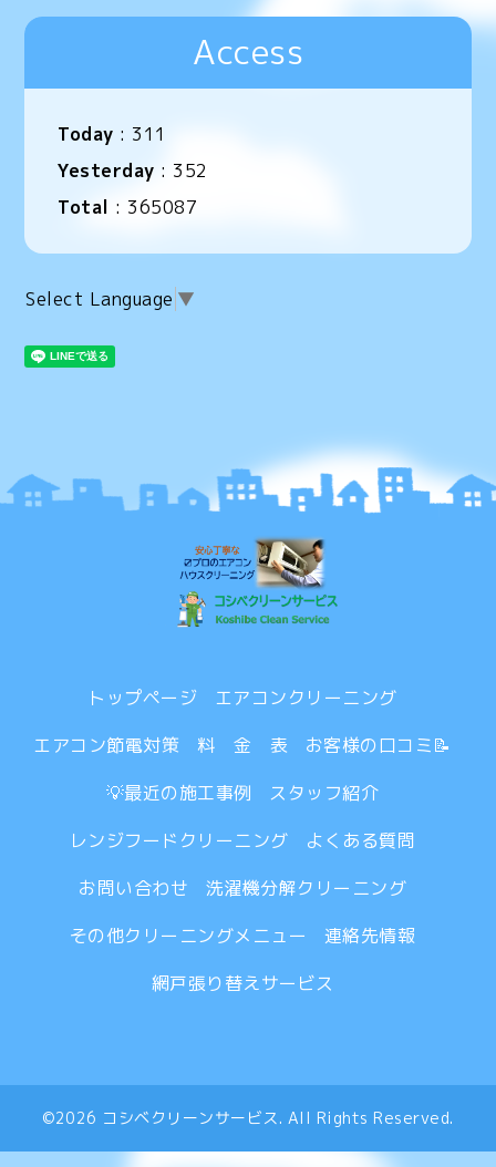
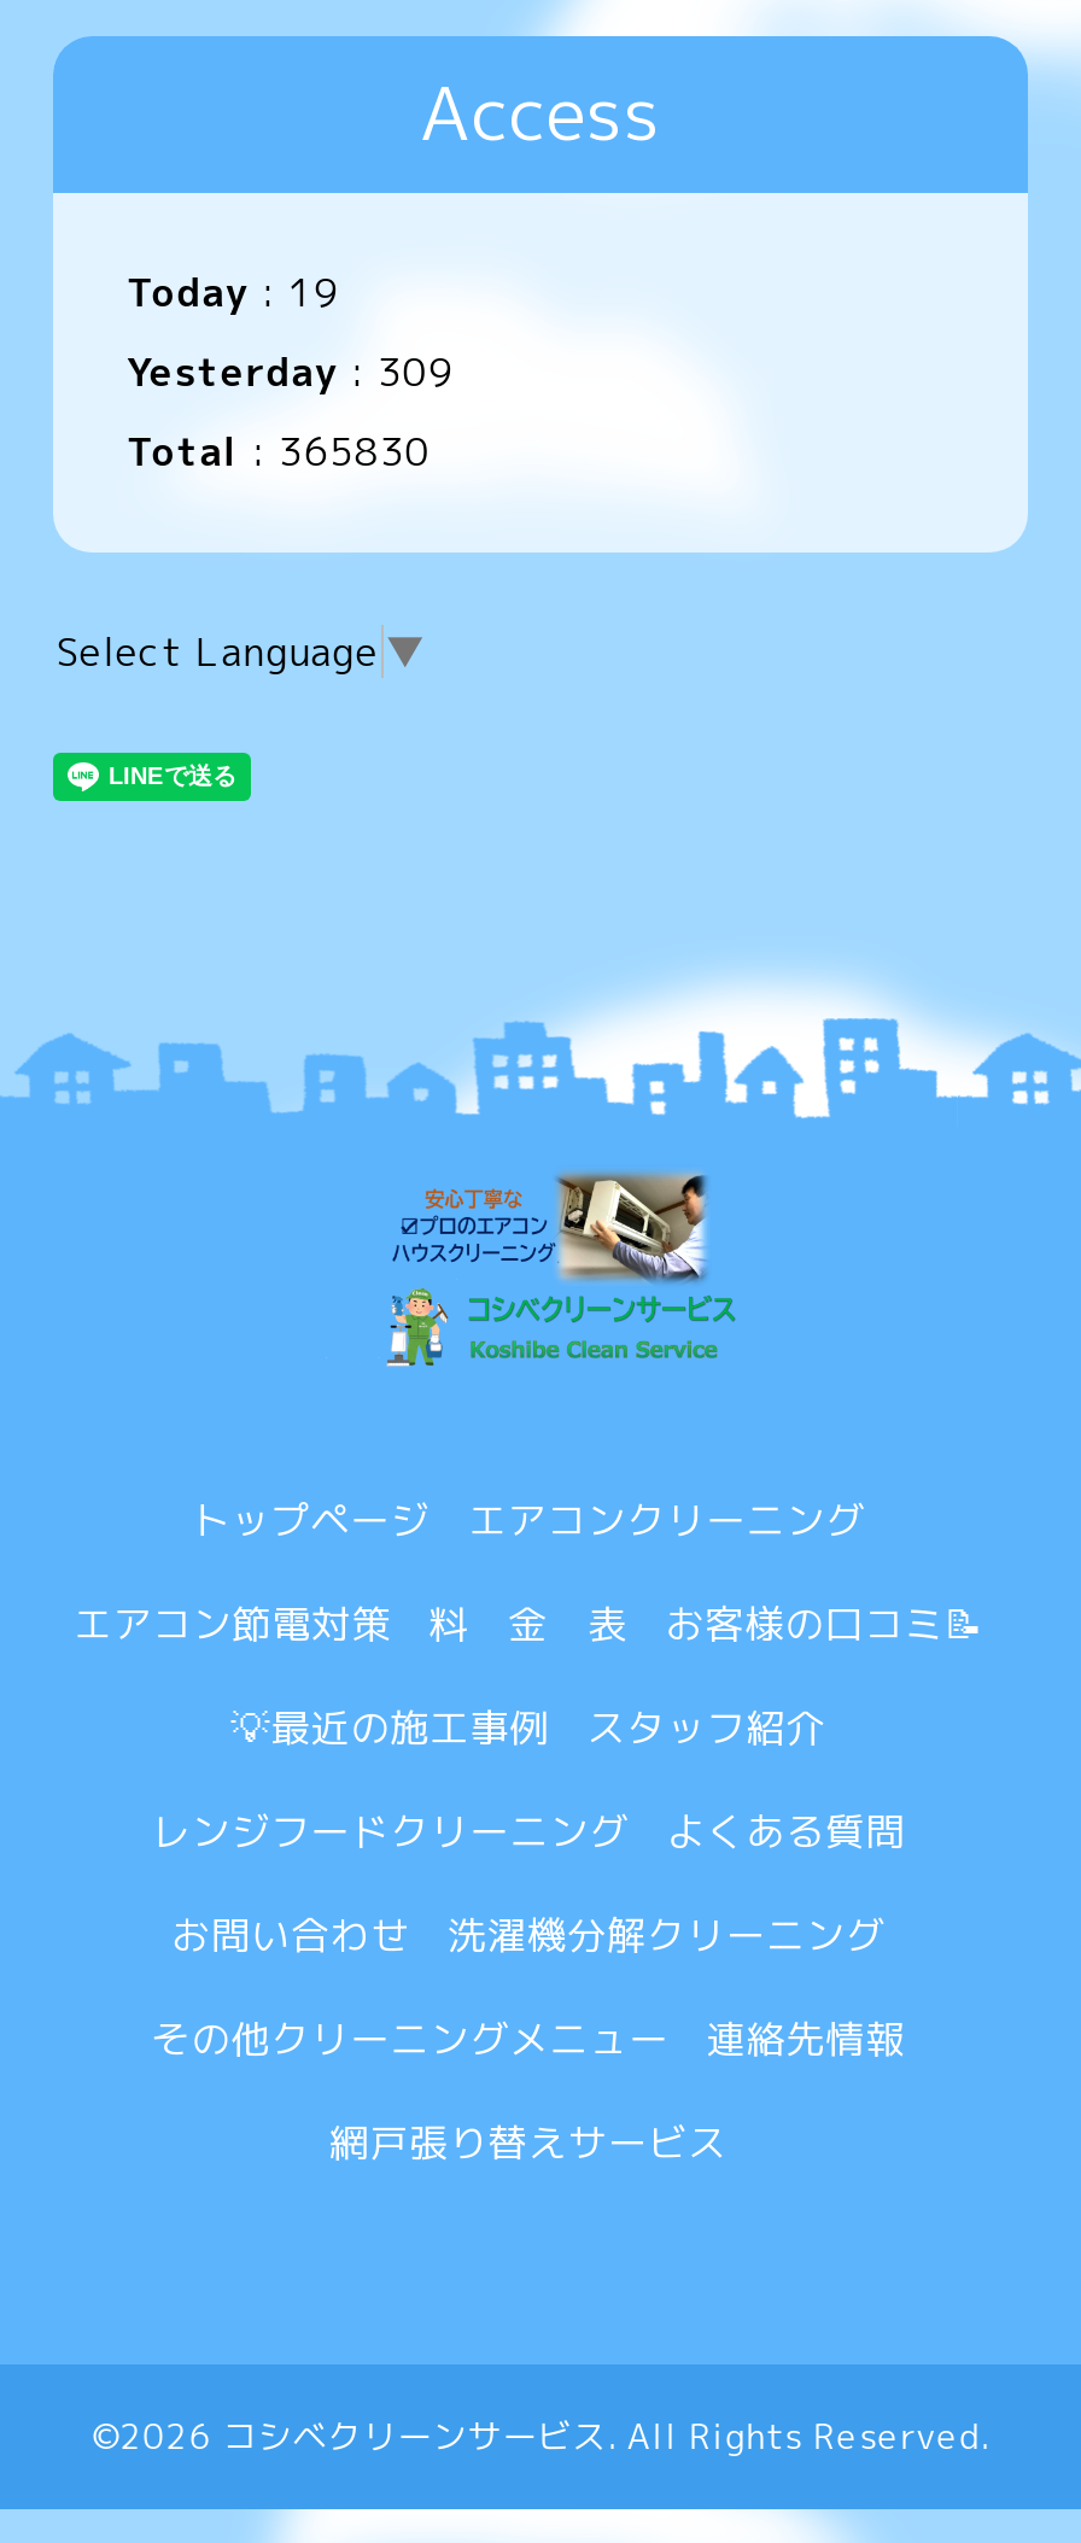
- Today: 311
+ Today: 19

- Yesterday: 352
+ Yesterday: 309

- Total: 365087
+ Total: 365830
